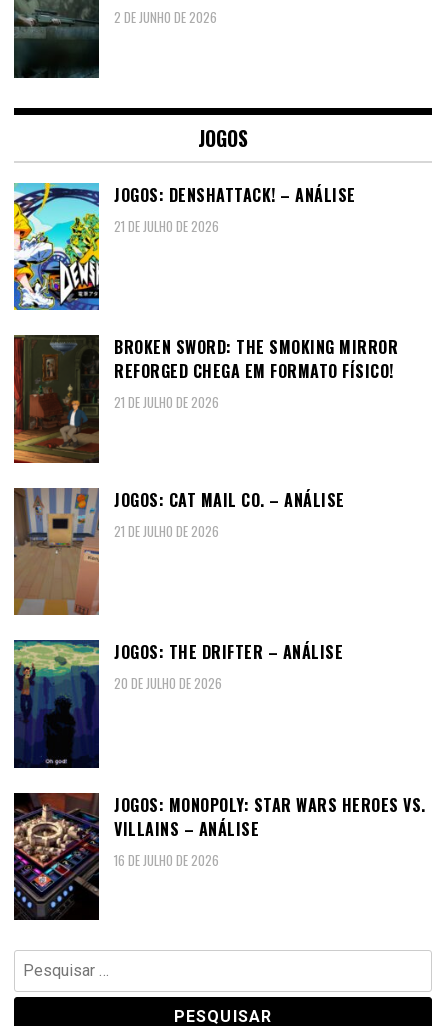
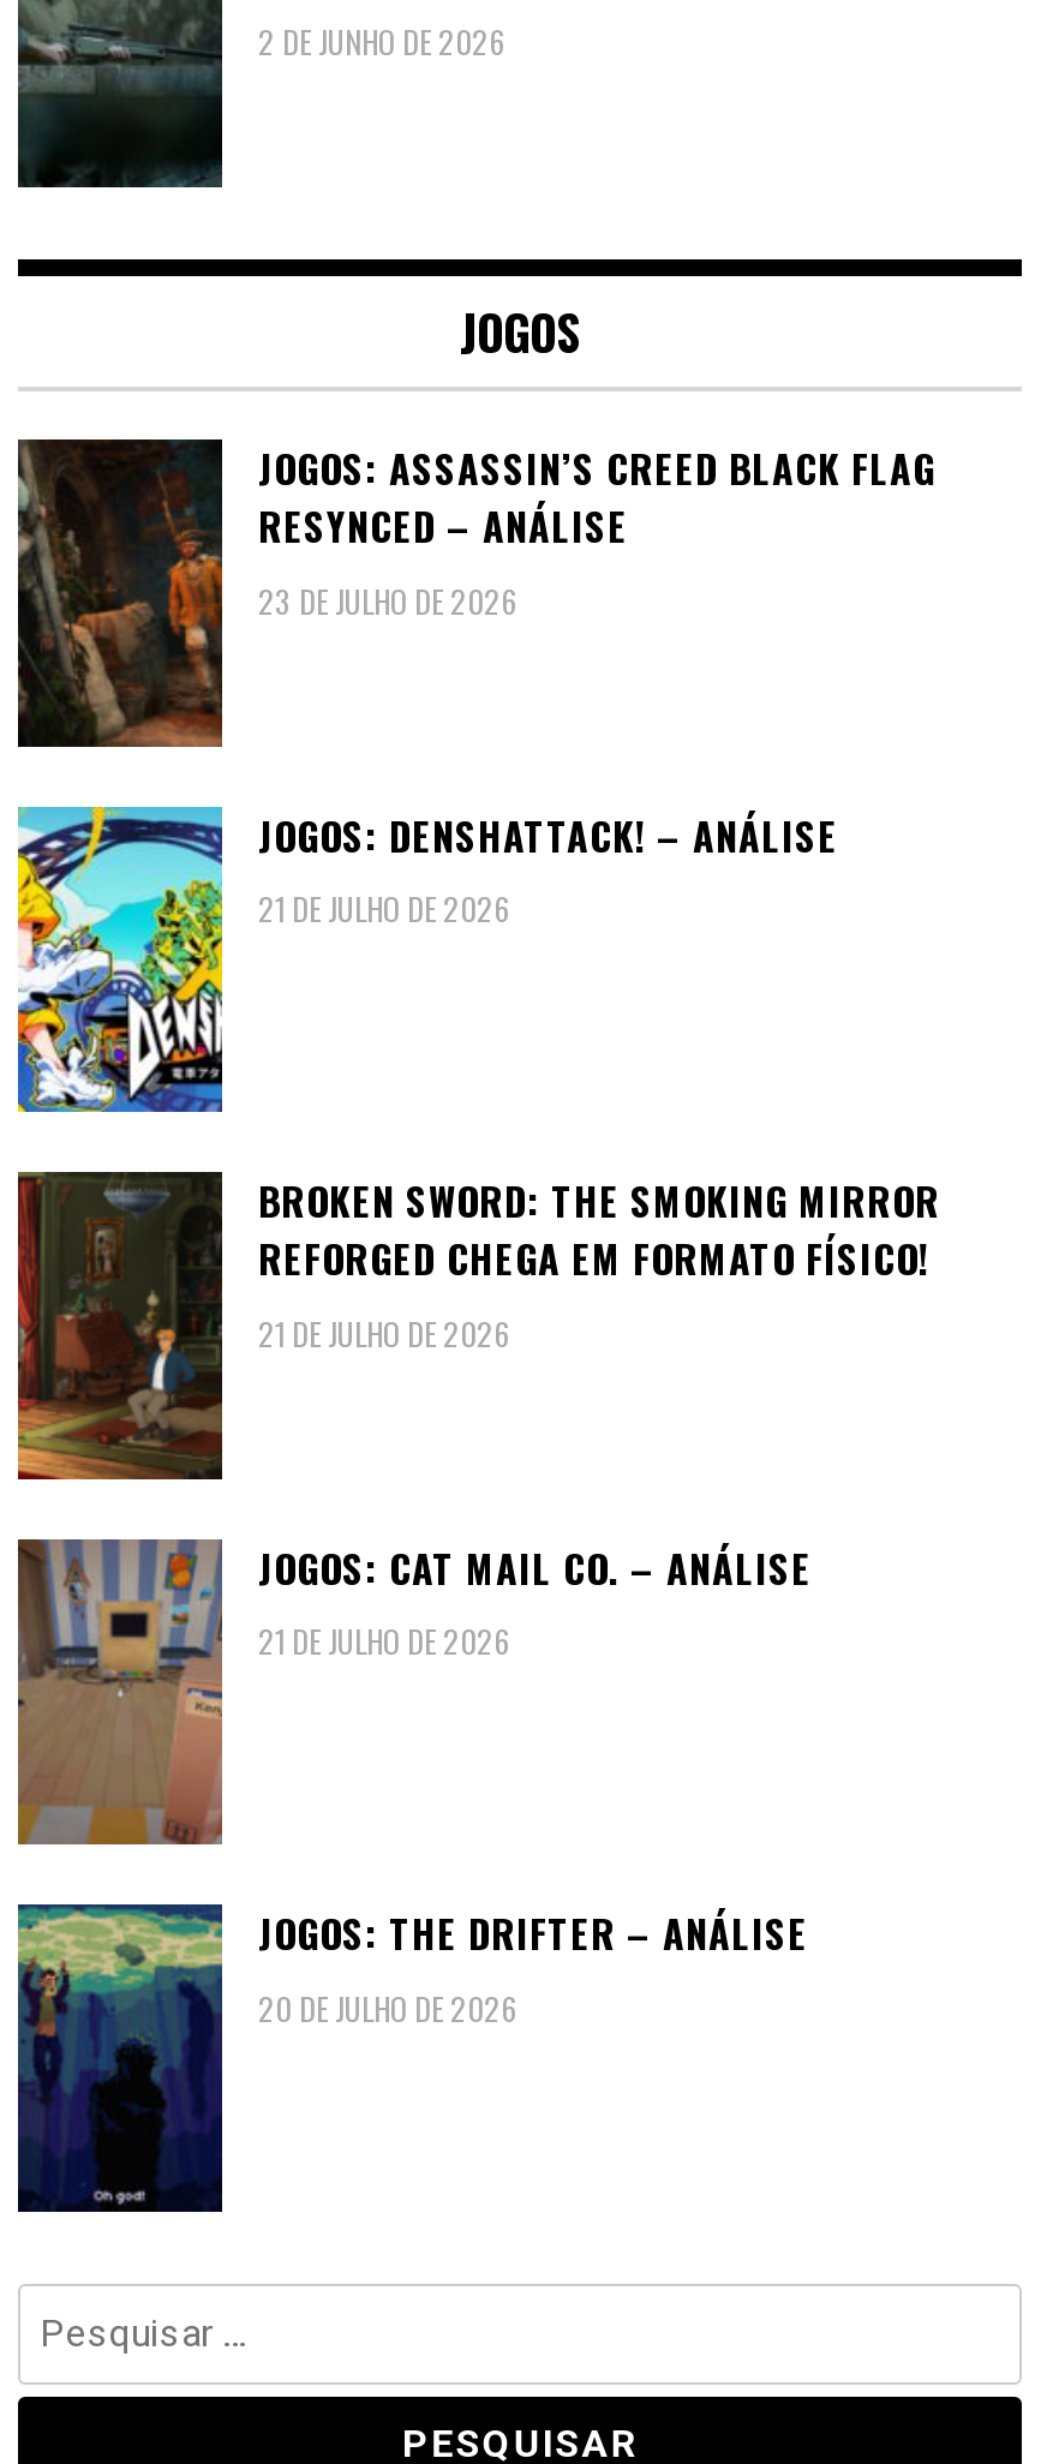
+ [image]
+ JOGOS: ASSASSIN’S CREED BLACK FLAG
+ RESYNCED – ANÁLISE
+ 23 DE JULHO DE 2026

moved down: [image] | JOGOS: DENSHATTACK! – ANÁLISE | 21 DE JULHO DE 2026 | ... | JOGOS: THE DRIFTER – ANÁLISE | 20 DE JULHO DE 2026

moved down: [image]

- [image]
- JOGOS: MONOPOLY: STAR WARS HEROES VS.
- VILLAINS – ANÁLISE
- 16 DE JULHO DE 2026
